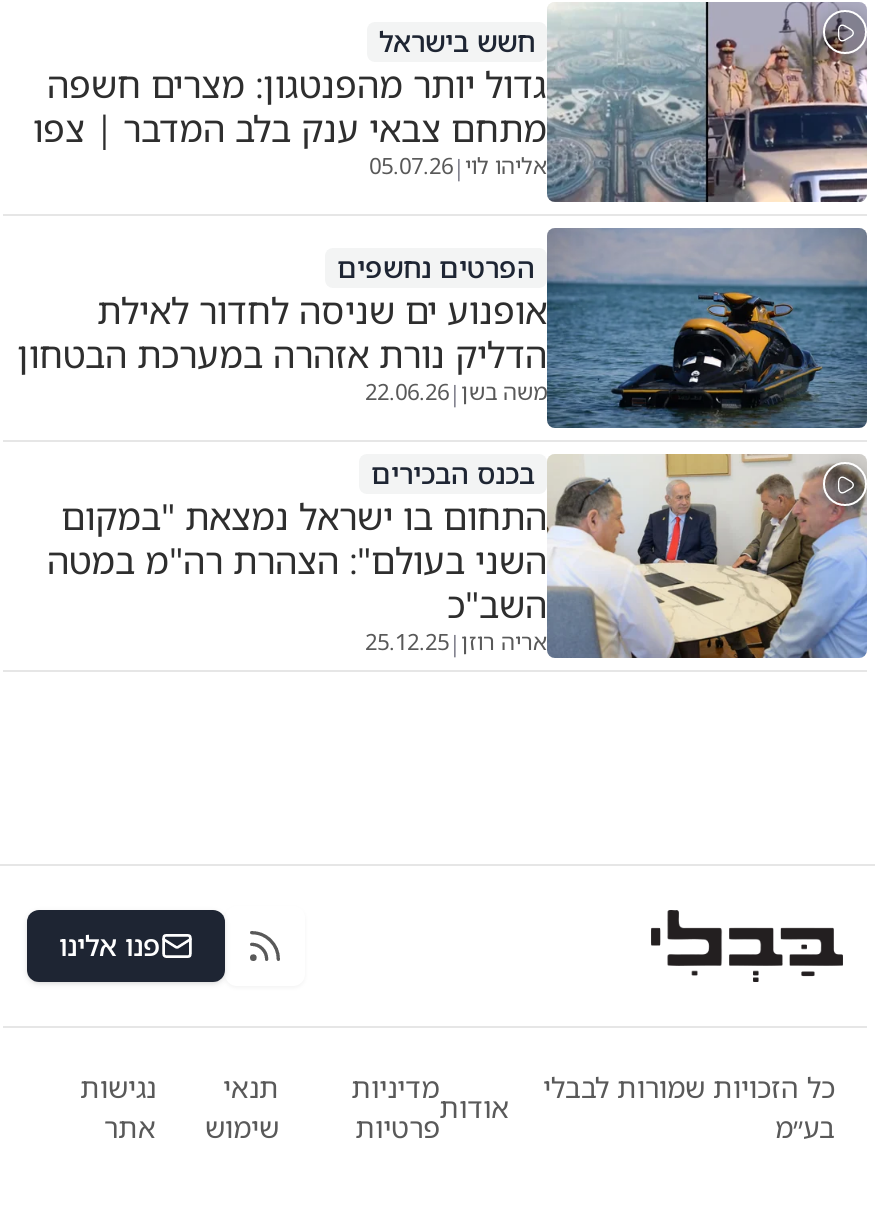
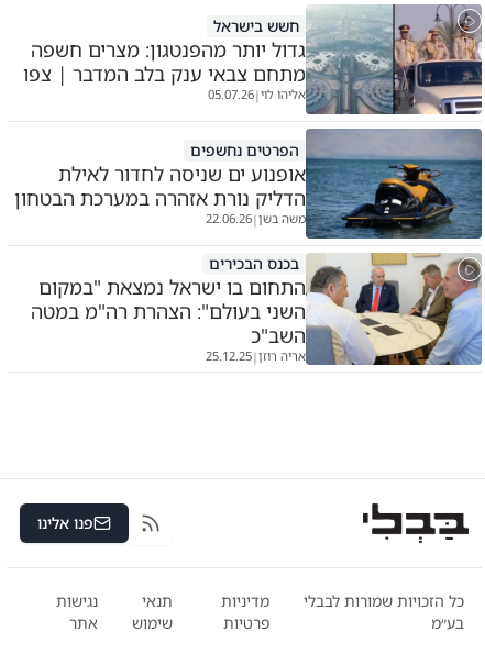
- אודות
